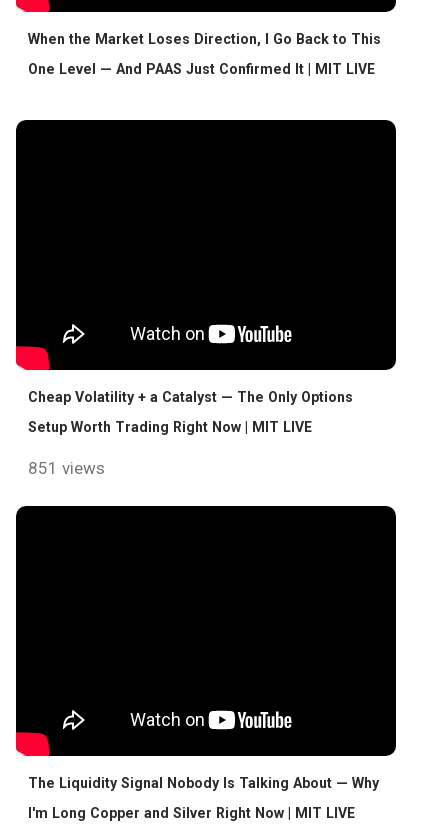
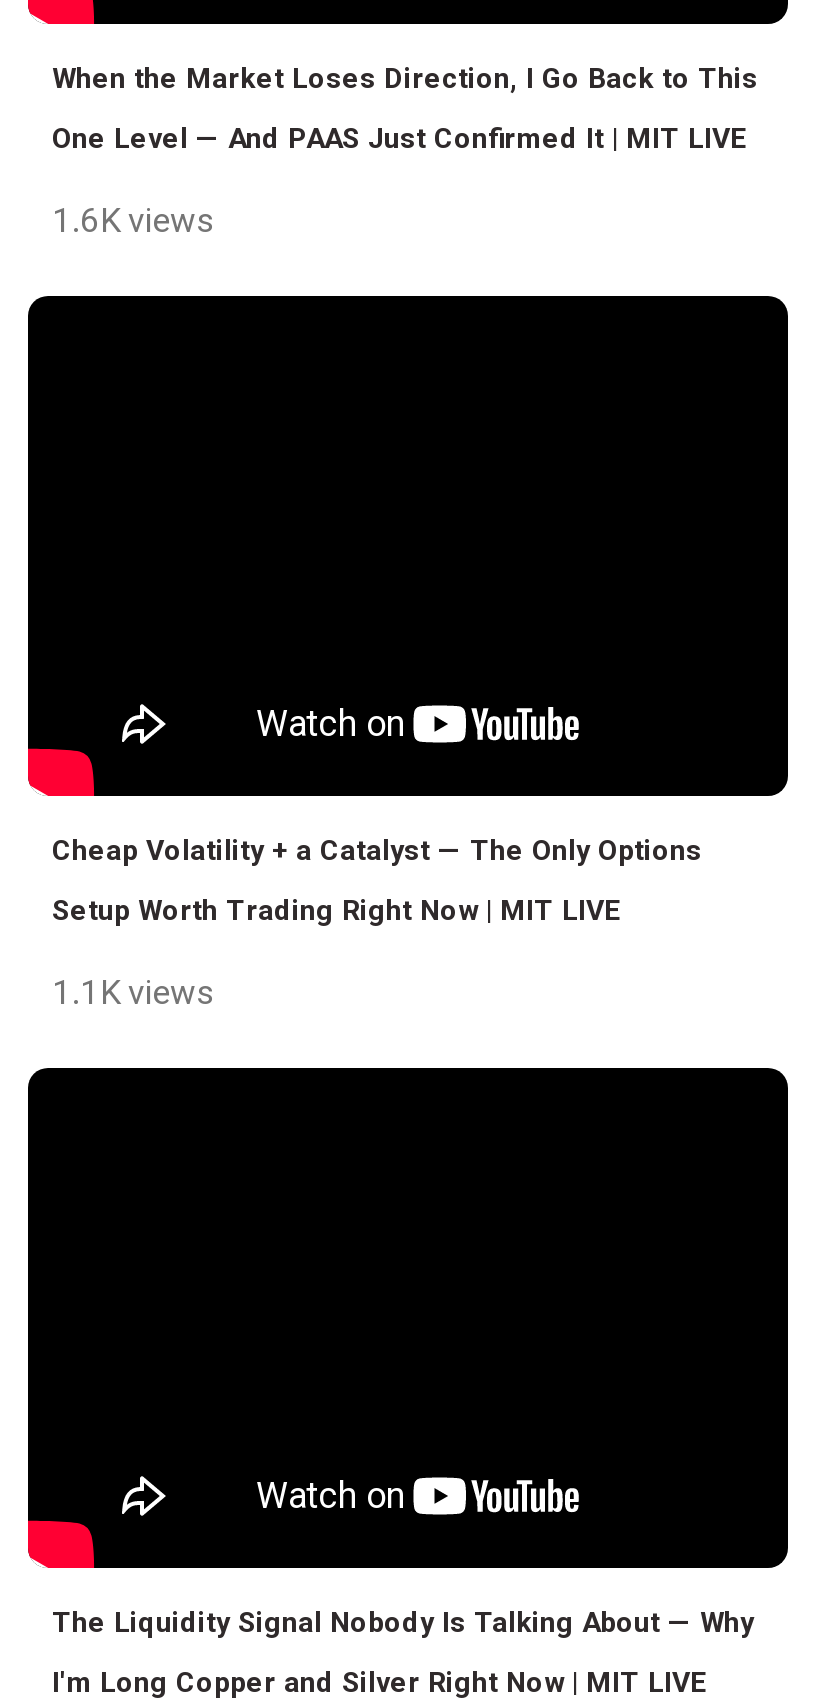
+ 1.6K views

- 851 views
+ 1.1K views
